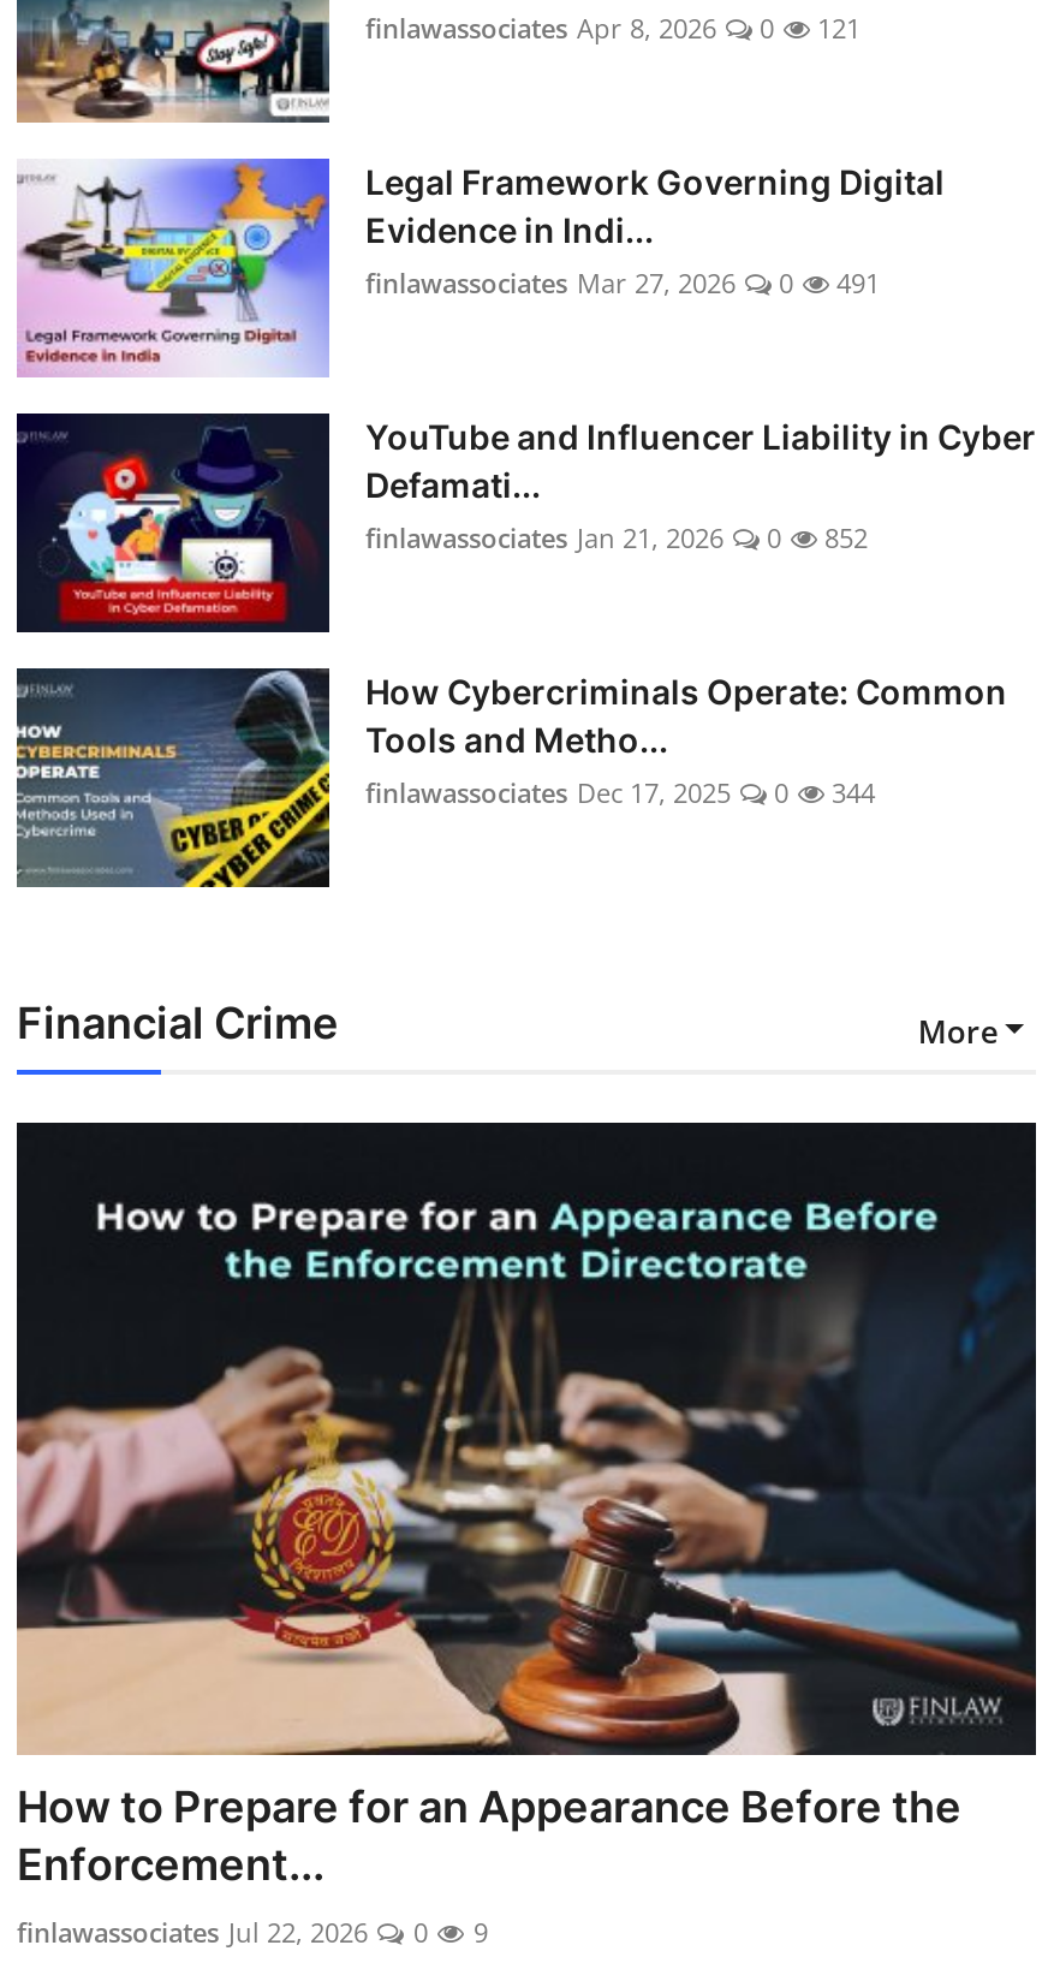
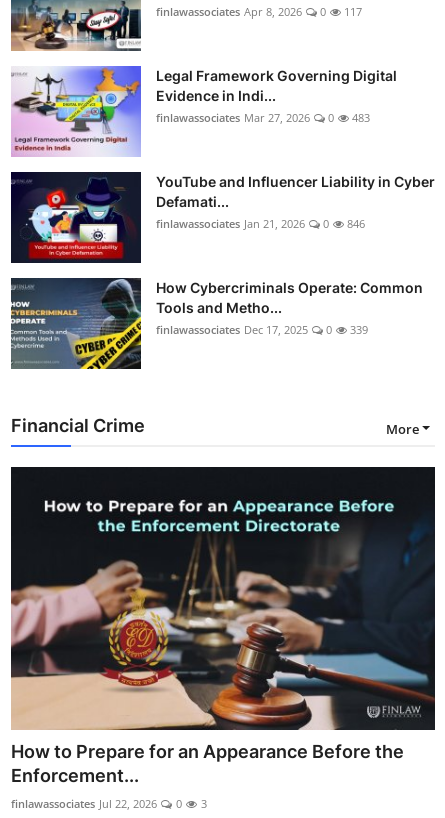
- finlawassociates Apr 8, 2026 0 121
+ finlawassociates Apr 8, 2026 0 117

- finlawassociates Mar 27, 2026 0 491
+ finlawassociates Mar 27, 2026 0 483

- finlawassociates Jan 21, 2026 0 852
+ finlawassociates Jan 21, 2026 0 846

- finlawassociates Dec 17, 2025 0 344
+ finlawassociates Dec 17, 2025 0 339

- finlawassociates Jul 22, 2026 0 9
+ finlawassociates Jul 22, 2026 0 3
